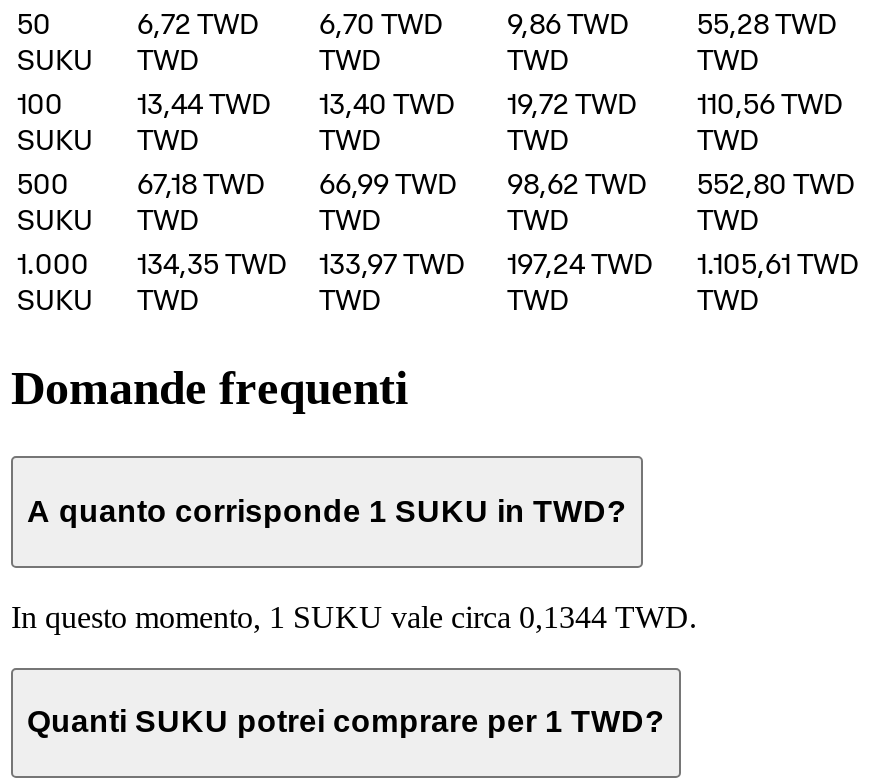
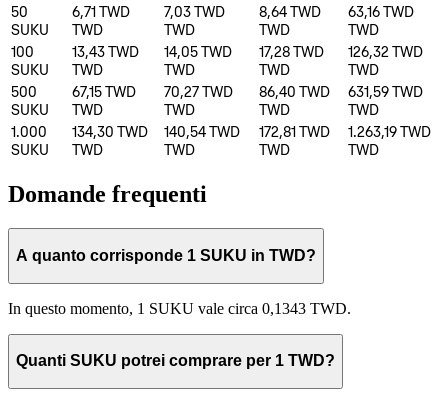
- 6,72 TWD
+ 6,71 TWD

- 6,70 TWD
+ 7,03 TWD

- 9,86 TWD
+ 8,64 TWD

- 55,28 TWD
+ 63,16 TWD

- 13,44 TWD
+ 13,43 TWD

- 13,40 TWD
+ 14,05 TWD

- 19,72 TWD
+ 17,28 TWD

- 110,56 TWD
+ 126,32 TWD

- 67,18 TWD
+ 67,15 TWD

- 66,99 TWD
+ 70,27 TWD

- 98,62 TWD
+ 86,40 TWD

- 552,80 TWD
+ 631,59 TWD

- 134,35 TWD
+ 134,30 TWD

- 133,97 TWD
+ 140,54 TWD

- 197,24 TWD
+ 172,81 TWD

- 1.105,61 TWD
+ 1.263,19 TWD

- In questo momento, 1 SUKU vale circa 0,1344 TWD.
+ In questo momento, 1 SUKU vale circa 0,1343 TWD.
